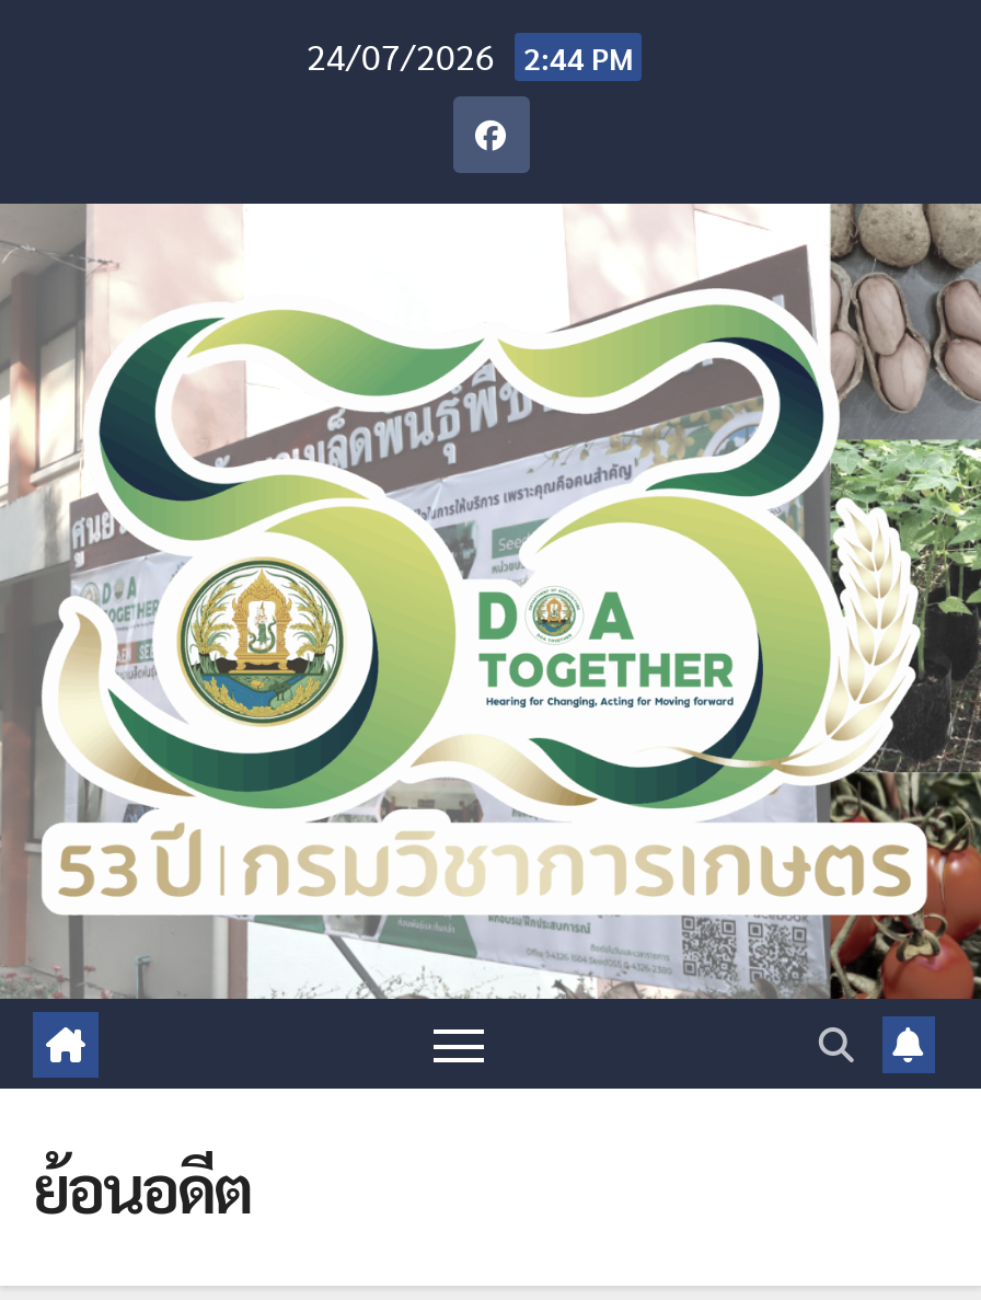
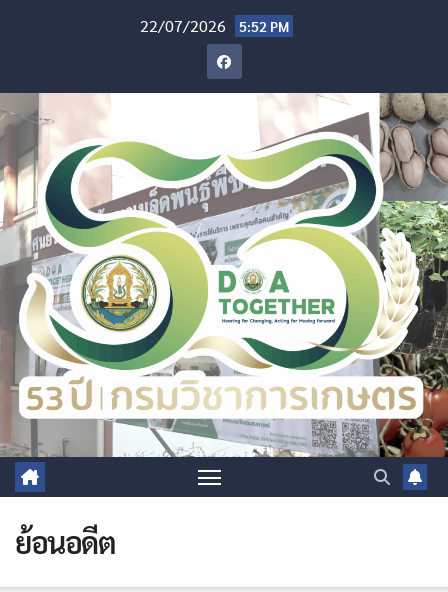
- 24/07/2026 2:44 PM
+ 22/07/2026 5:52 PM
